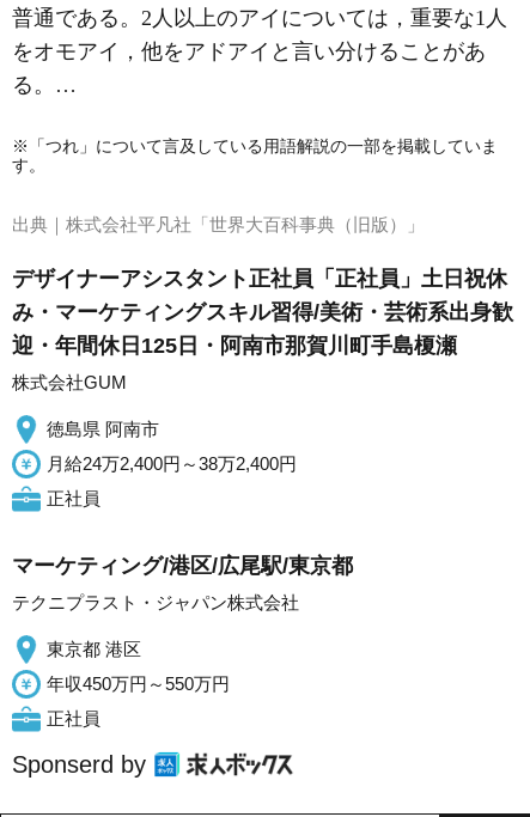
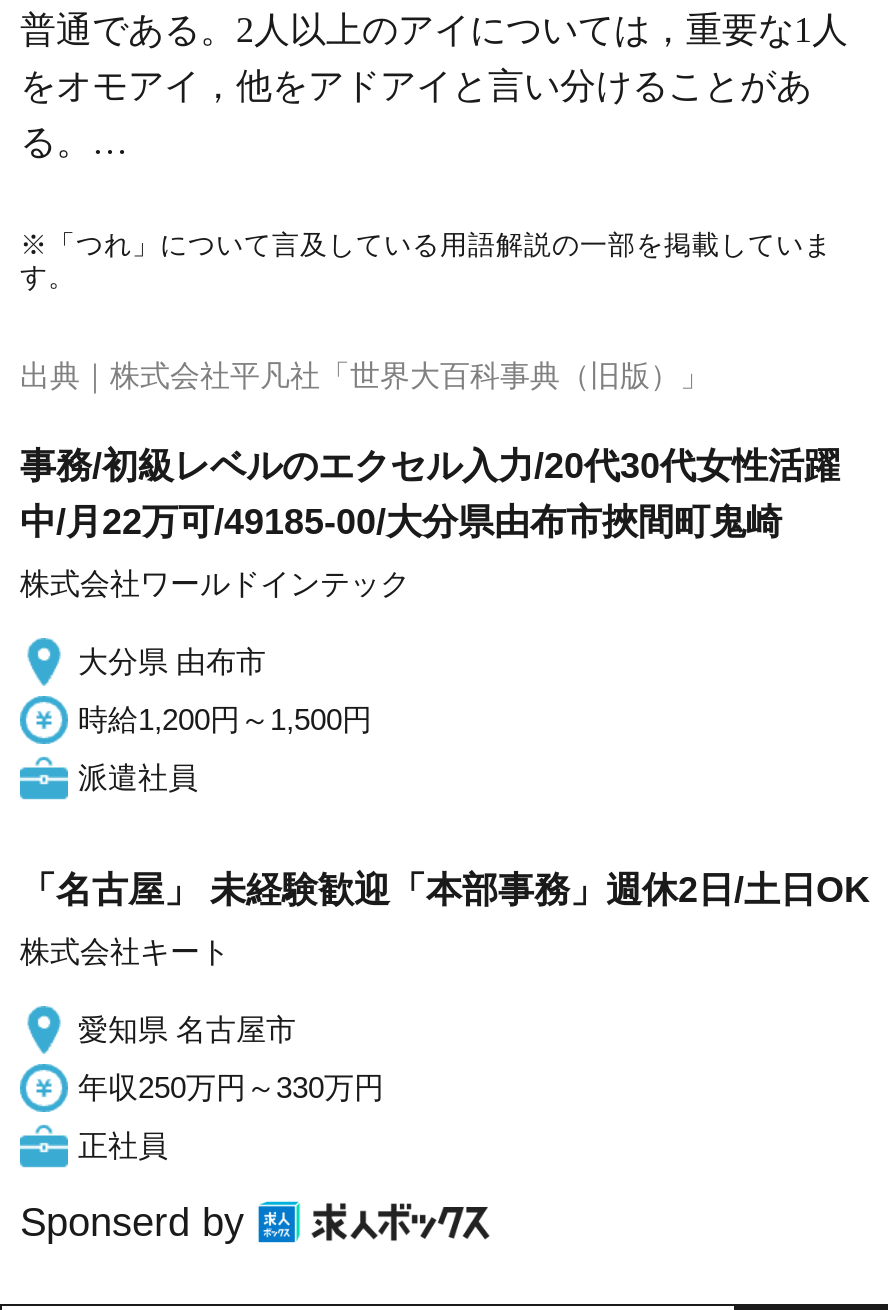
- デザイナーアシスタント正社員「正社員」土日祝休
- み・マーケティングスキル習得/美術・芸術系出身歓
- 迎・年間休日125日・阿南市那賀川町手島榎瀬
+ 事務/初級レベルのエクセル入力/20代30代女性活躍
+ 中/月22万可/49185-00/大分県由布市挾間町鬼崎

- 株式会社GUM
+ 株式会社ワールドインテック

- 徳島県 阿南市
+ 大分県 由布市

- 月給24万2,400円～38万2,400円
+ 時給1,200円～1,500円

- 正社員
+ 派遣社員

- マーケティング/港区/広尾駅/東京都
+ 「名古屋」 未経験歓迎「本部事務」週休2日/土日OK

- テクニプラスト・ジャパン株式会社
+ 株式会社キート

- 東京都 港区
+ 愛知県 名古屋市

- 年収450万円～550万円
+ 年収250万円～330万円
